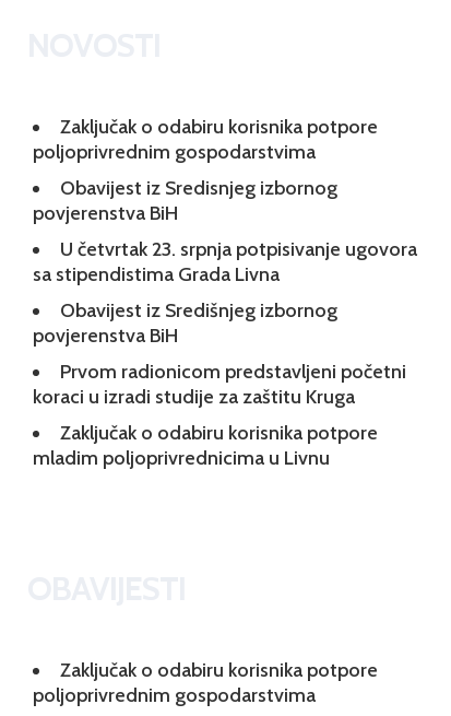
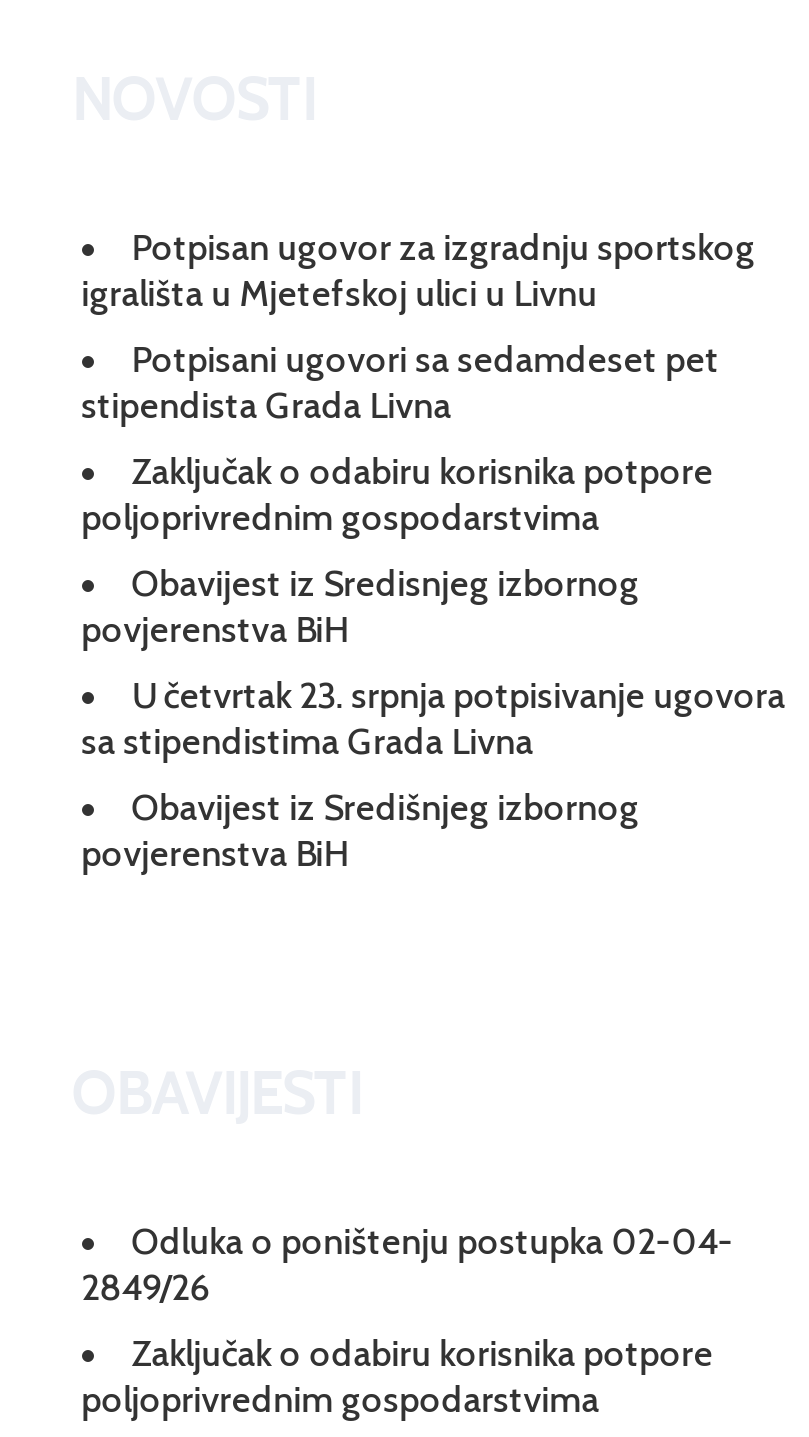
+ Potpisan ugovor za izgradnju sportskog
+ igrališta u Mjetefskoj ulici u Livnu
+ Potpisani ugovori sa sedamdeset pet
+ stipendista Grada Livna

moved down: Zaključak o odabiru korisnika potpore | poljoprivrednim gospodarstvima | Obavijest iz Sredisnjeg izbornog | povjerenstva BiH | U četvrtak 23. srpnja potpisivanje ugovora | sa stipendistima Grada Livna | Obavijest iz Središnjeg izbornog | povjerenstva BiH

- Prvom radionicom predstavljeni početni
- koraci u izradi studije za zaštitu Kruga
- Zaključak o odabiru korisnika potpore
- mladim poljoprivrednicima u Livnu

+ Odluka o poništenju postupka 02-04-
+ 2849/26
